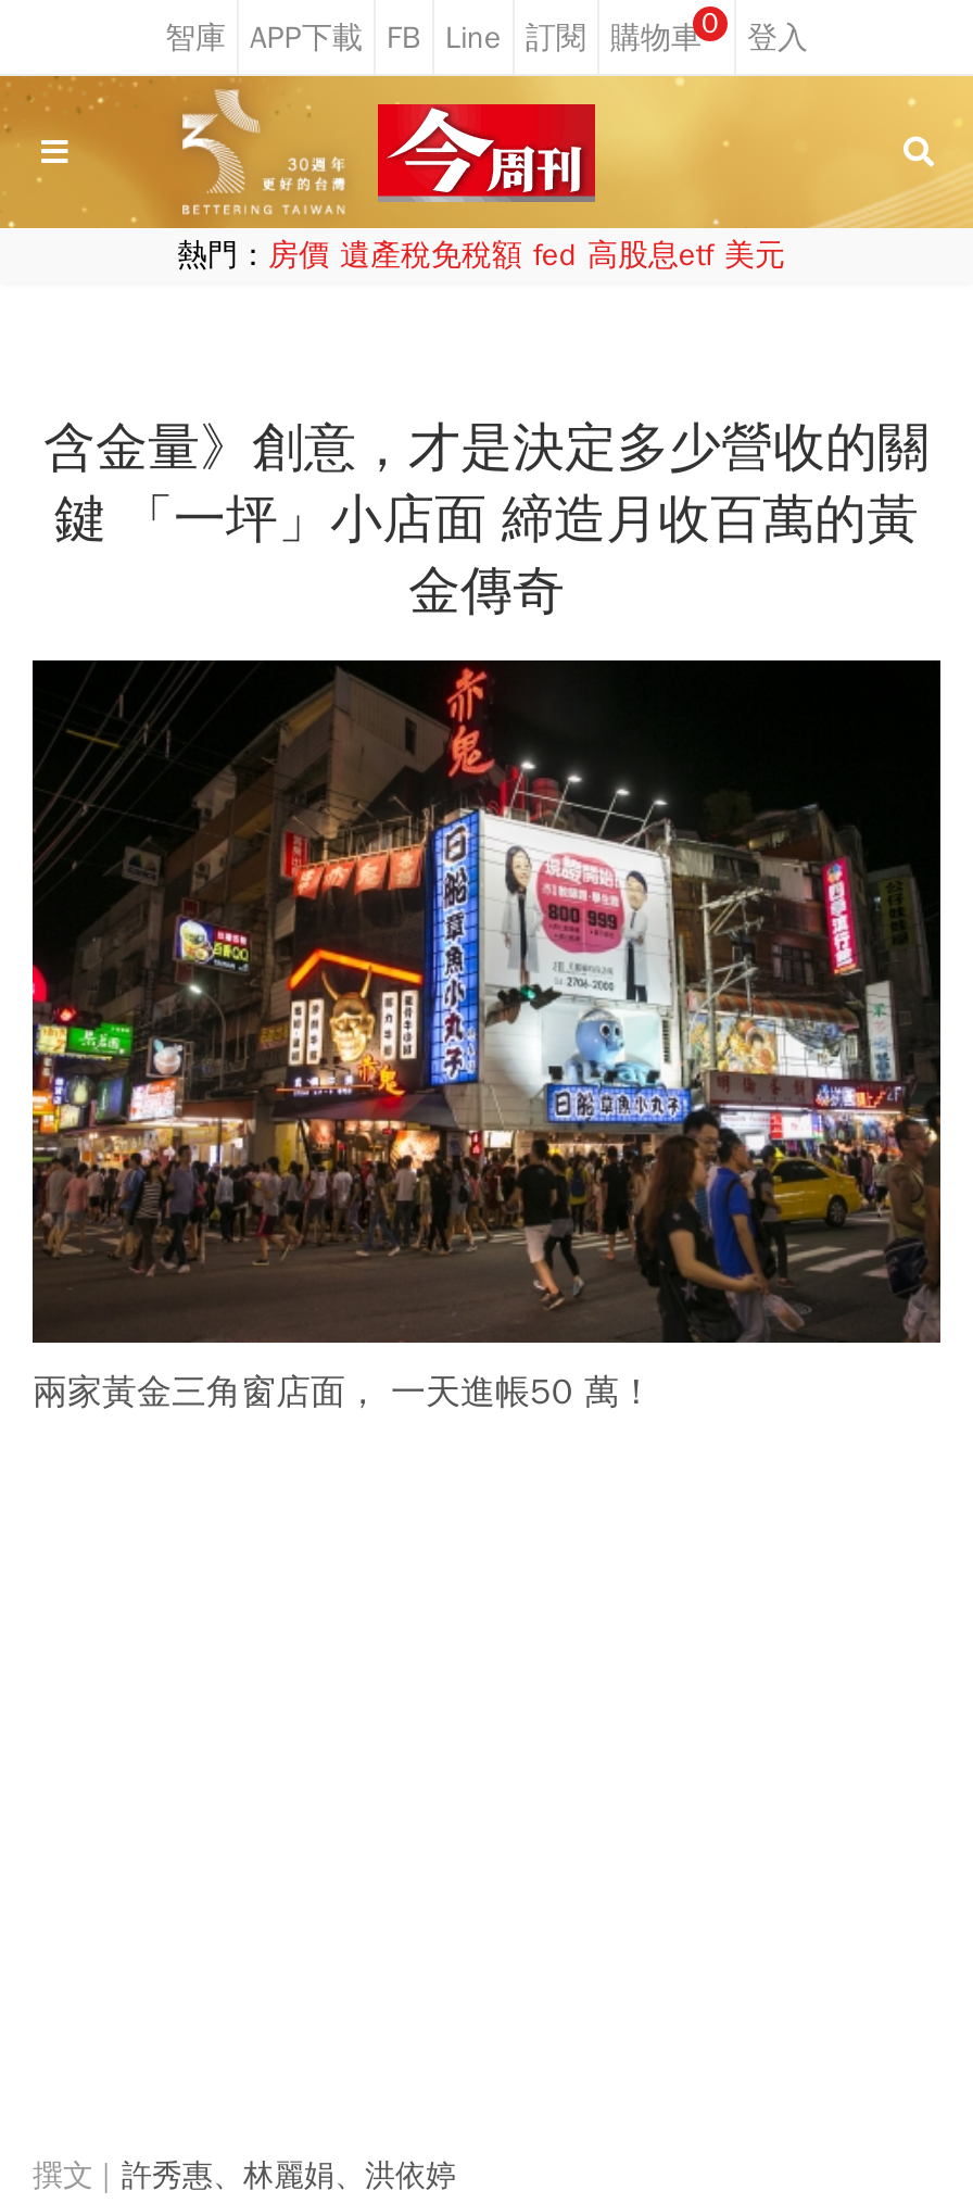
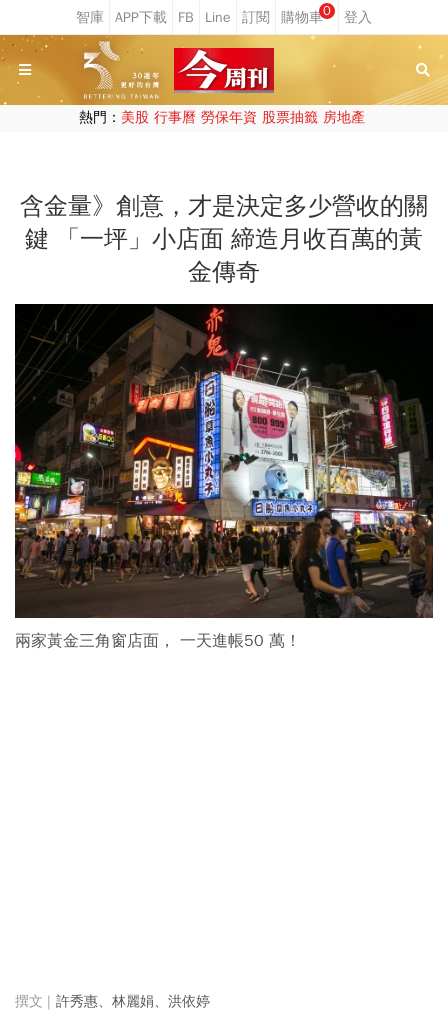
- 熱門：房價 遺產稅免稅額 fed 高股息etf 美元
+ 熱門：美股 行事曆 勞保年資 股票抽籤 房地產
